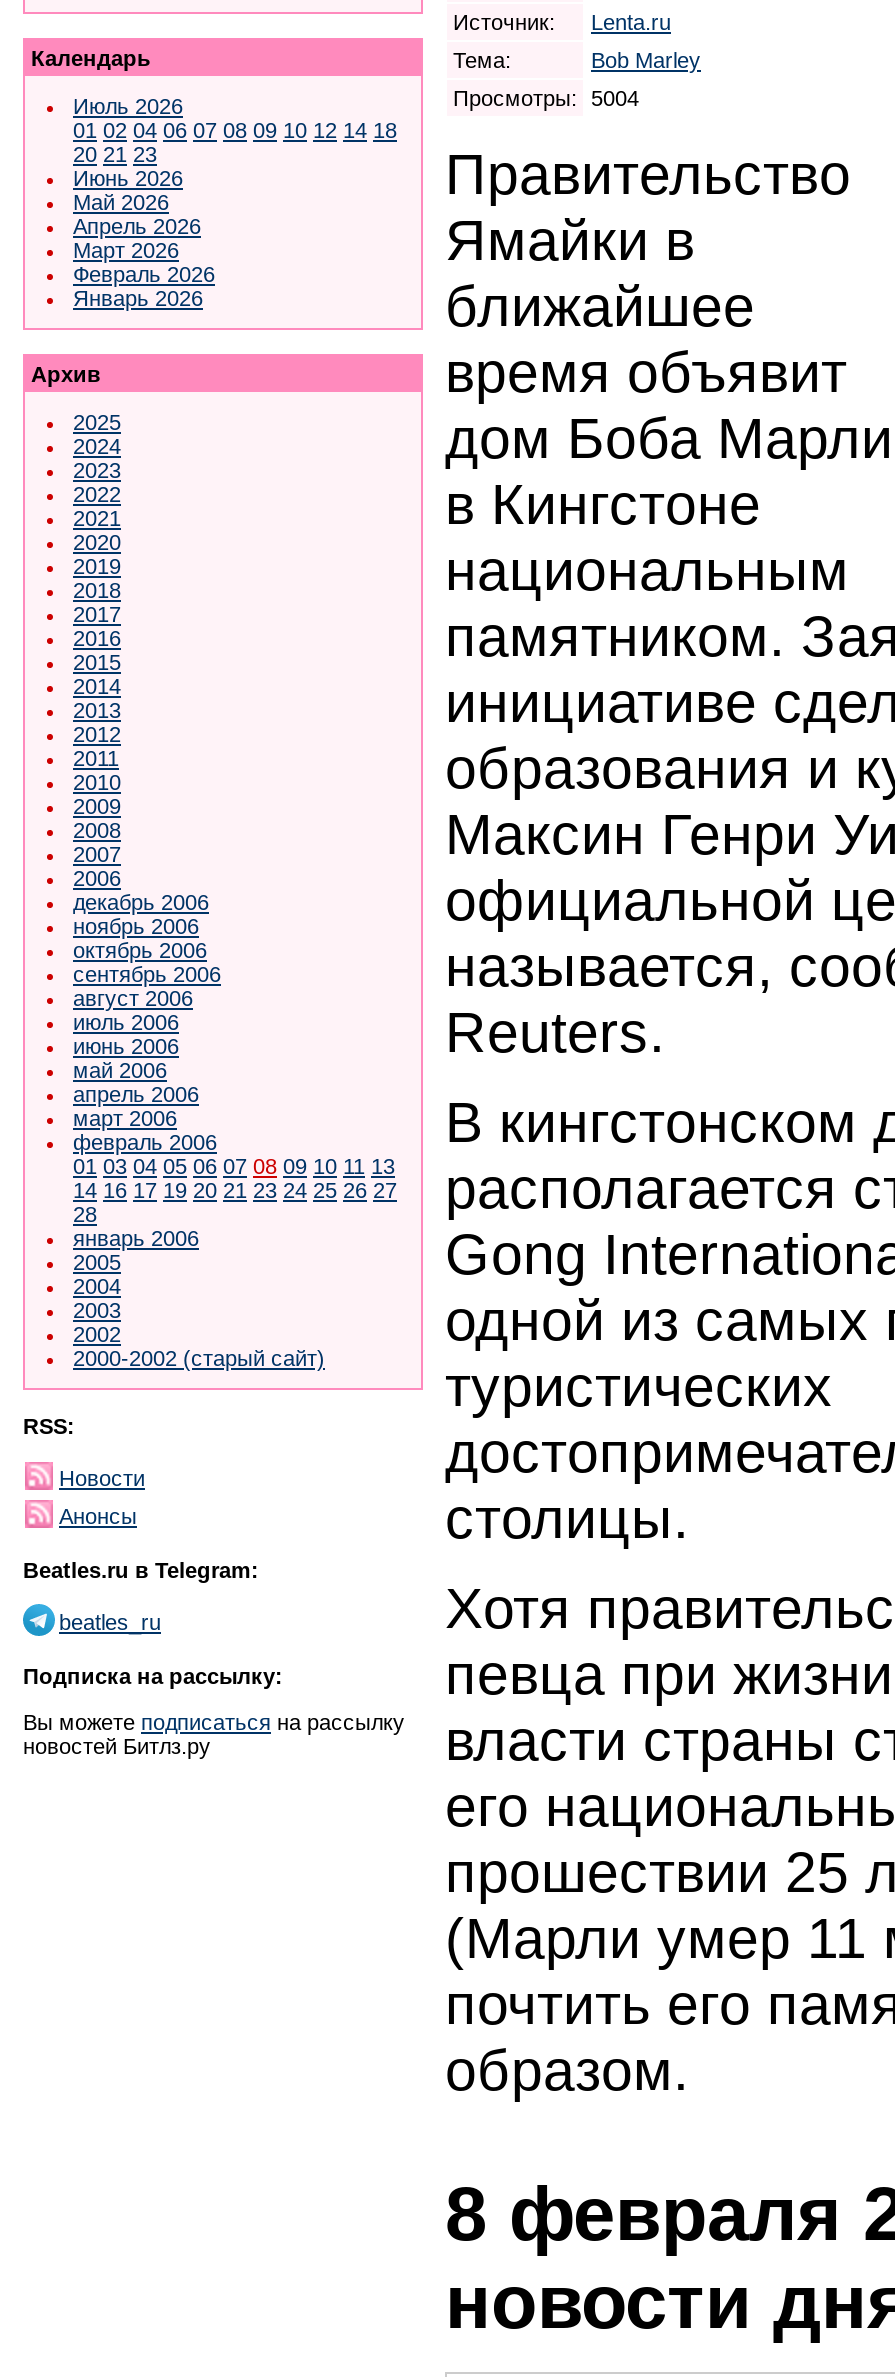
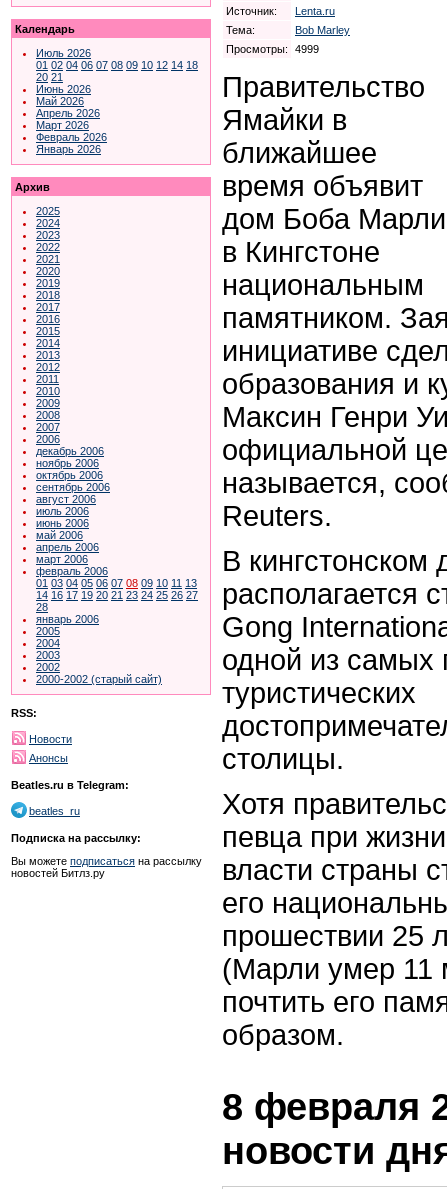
- Просмотры: 5004
+ Просмотры: 4999

- 20 21 23
+ 20 21
